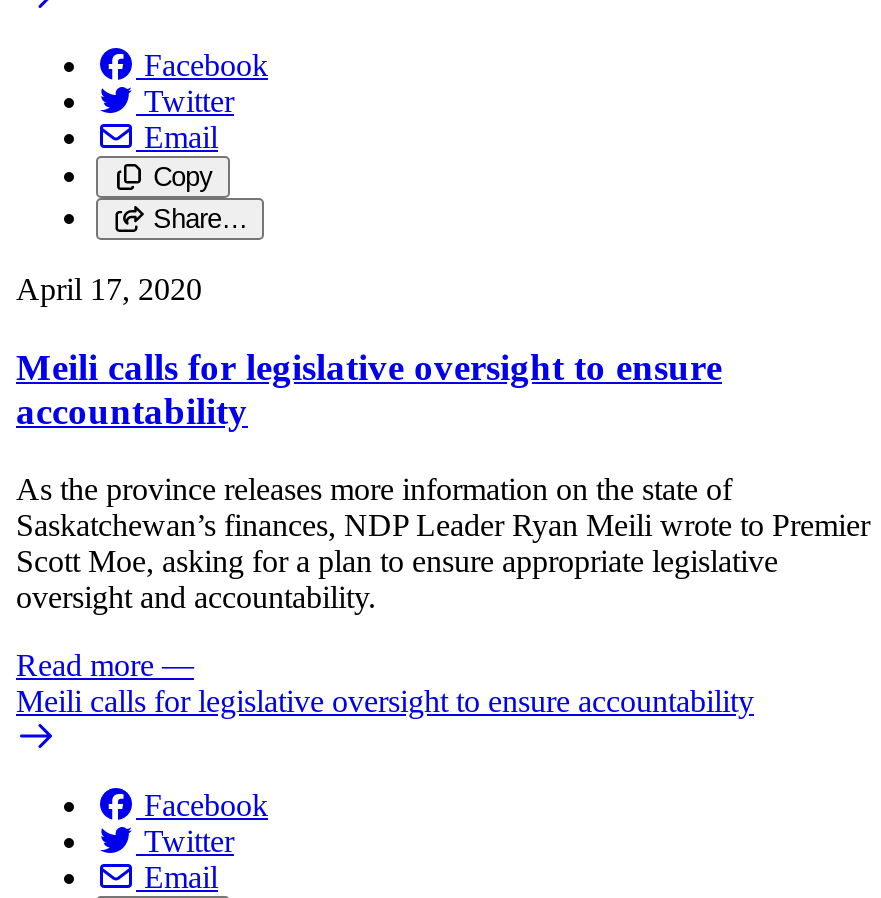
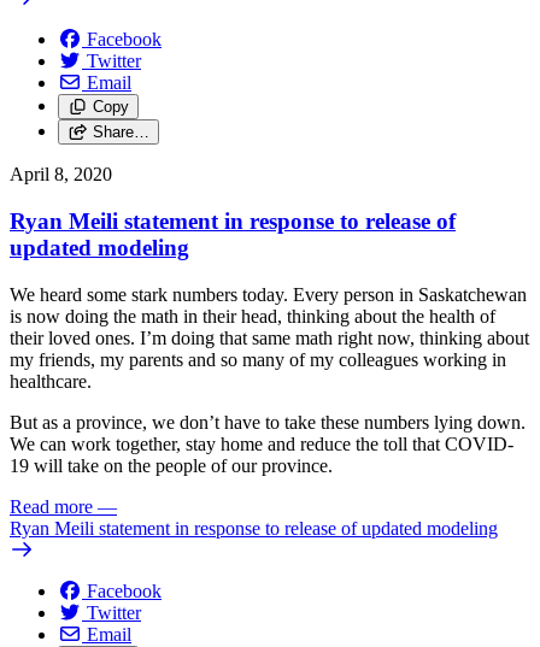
- April 17, 2020
- Meili calls for legislative oversight to ensure
- accountability
- As the province releases more information on the state of
- Saskatchewan’s finances, NDP Leader Ryan Meili wrote to Premier
- Scott Moe, asking for a plan to ensure appropriate legislative
- oversight and accountability.
+ April 8, 2020
+ Ryan Meili statement in response to release of
+ updated modeling
+ We heard some stark numbers today. Every person in Saskatchewan
+ is now doing the math in their head, thinking about the health of
+ their loved ones. I’m doing that same math right now, thinking about
+ my friends, my parents and so many of my colleagues working in
+ healthcare.
+ But as a province, we don’t have to take these numbers lying down.
+ We can work together, stay home and reduce the toll that COVID-
+ 19 will take on the people of our province.

- Meili calls for legislative oversight to ensure accountability
+ Ryan Meili statement in response to release of updated modeling
